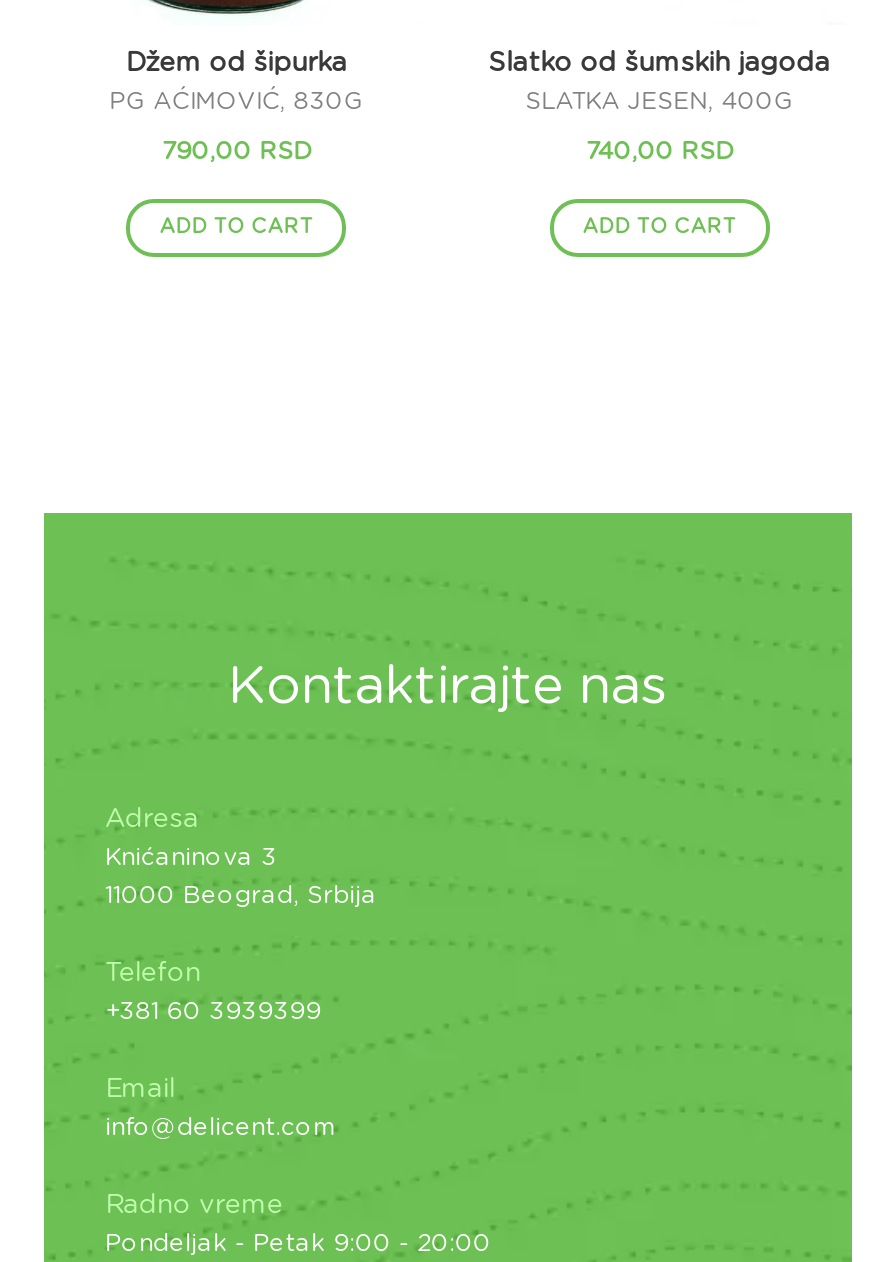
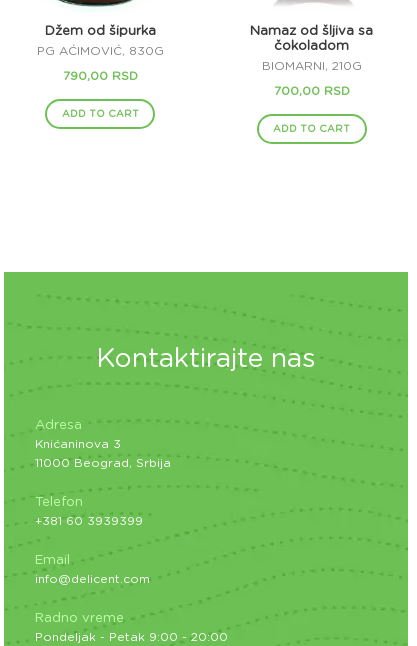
- Slatko od šumskih jagoda
+ Namaz od šljiva sa
+ čokoladom

- SLATKA JESEN, 400G
+ BIOMARNI, 210G

- 740,00 RSD
+ 700,00 RSD
